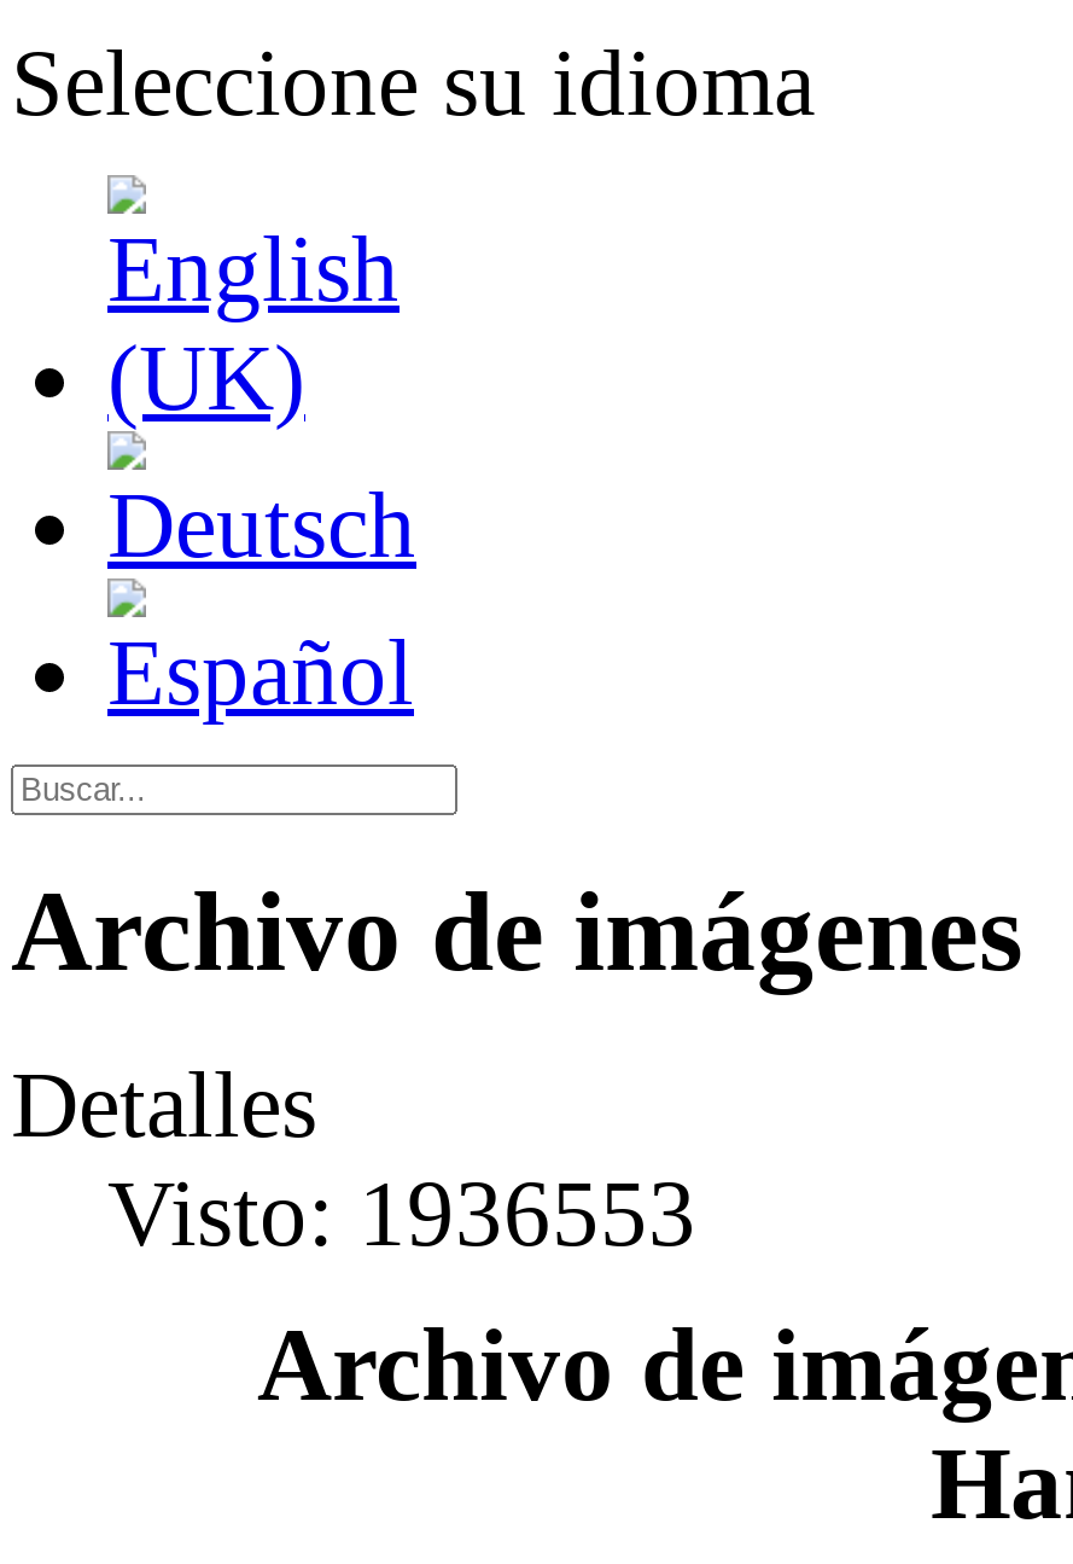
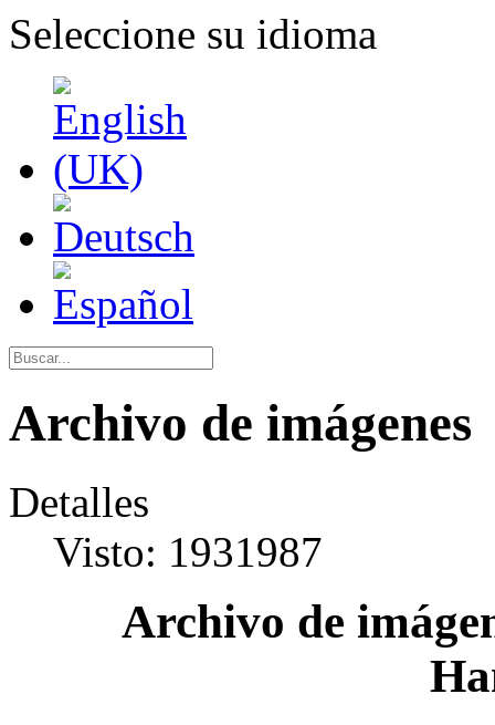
- Visto: 1936553
+ Visto: 1931987
